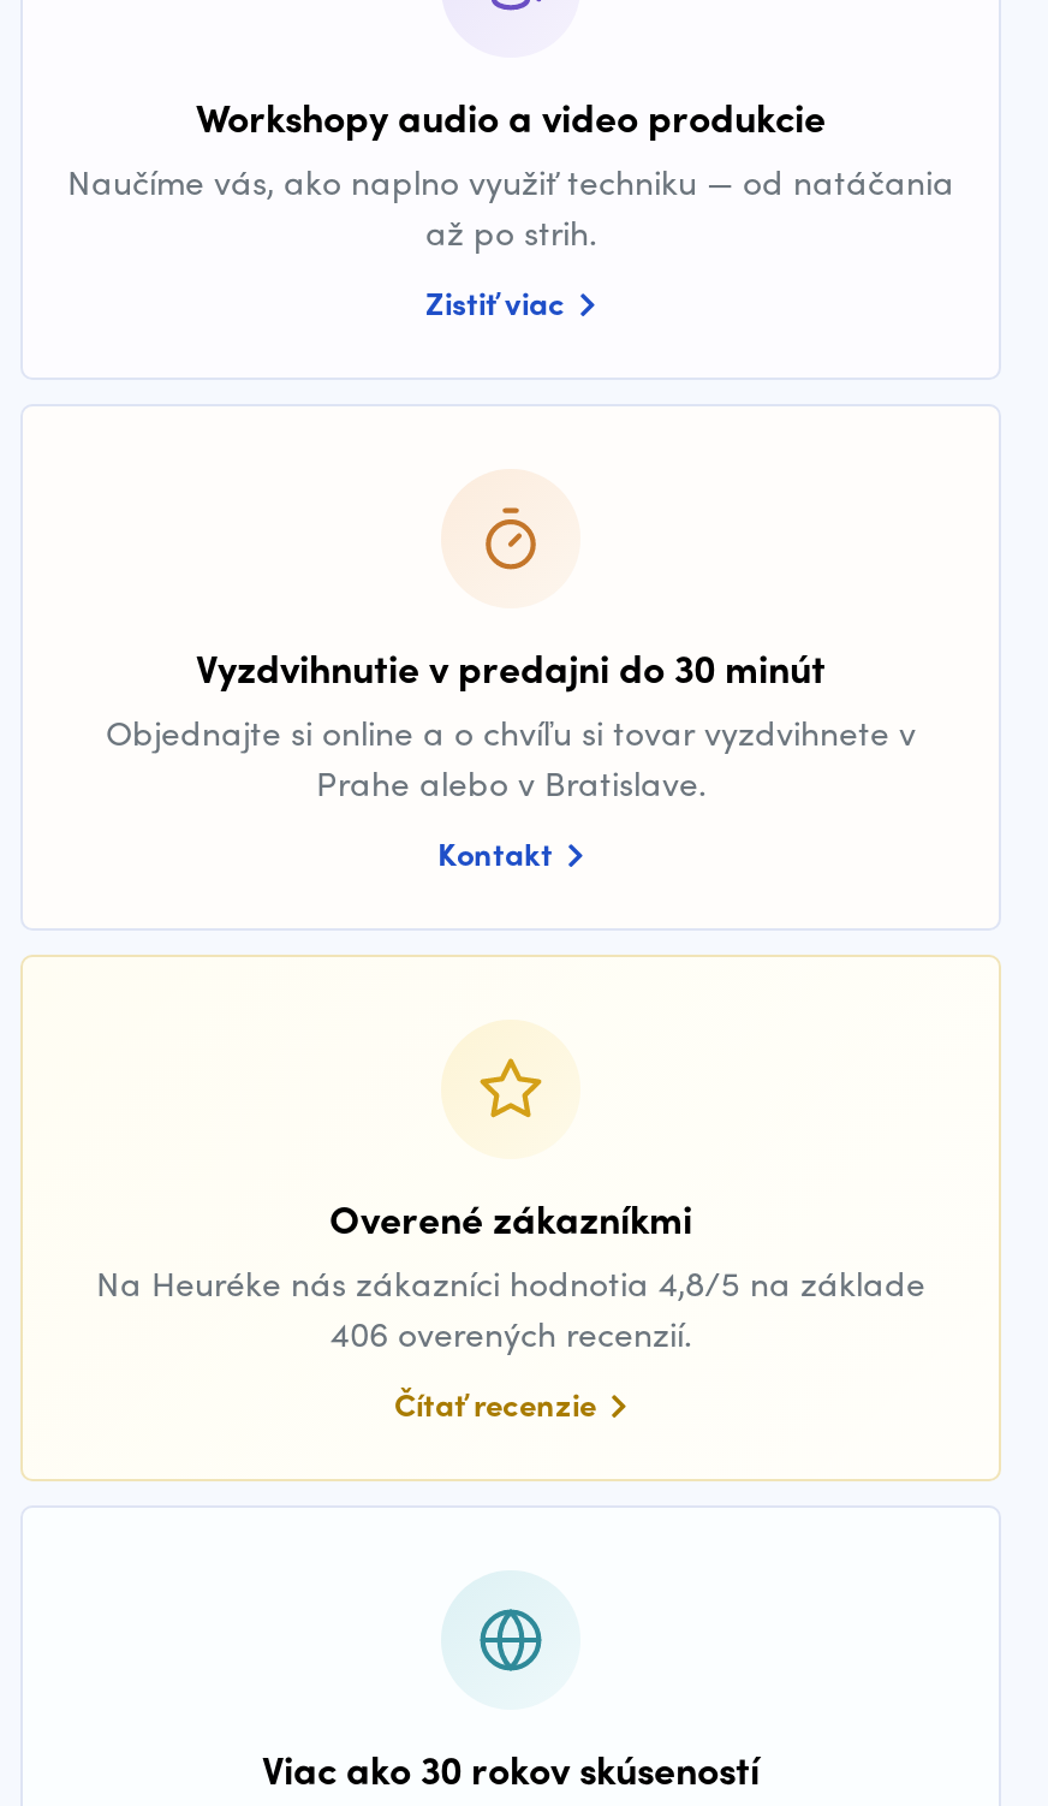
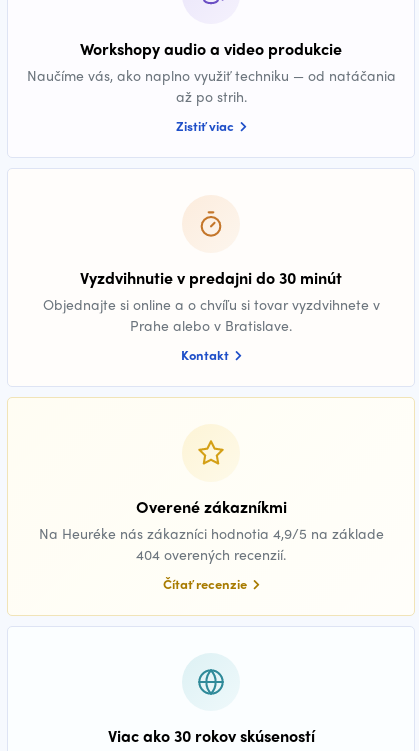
- Na Heuréke nás zákazníci hodnotia 4,8/5 na základe
+ Na Heuréke nás zákazníci hodnotia 4,9/5 na základe

- 406 overených recenzií.
+ 404 overených recenzií.
